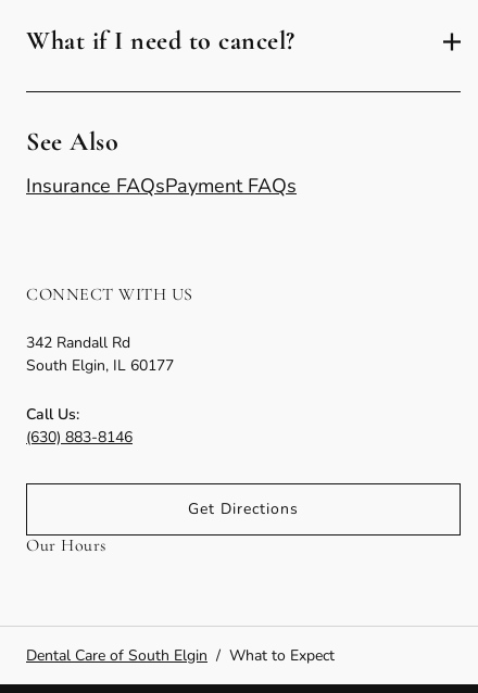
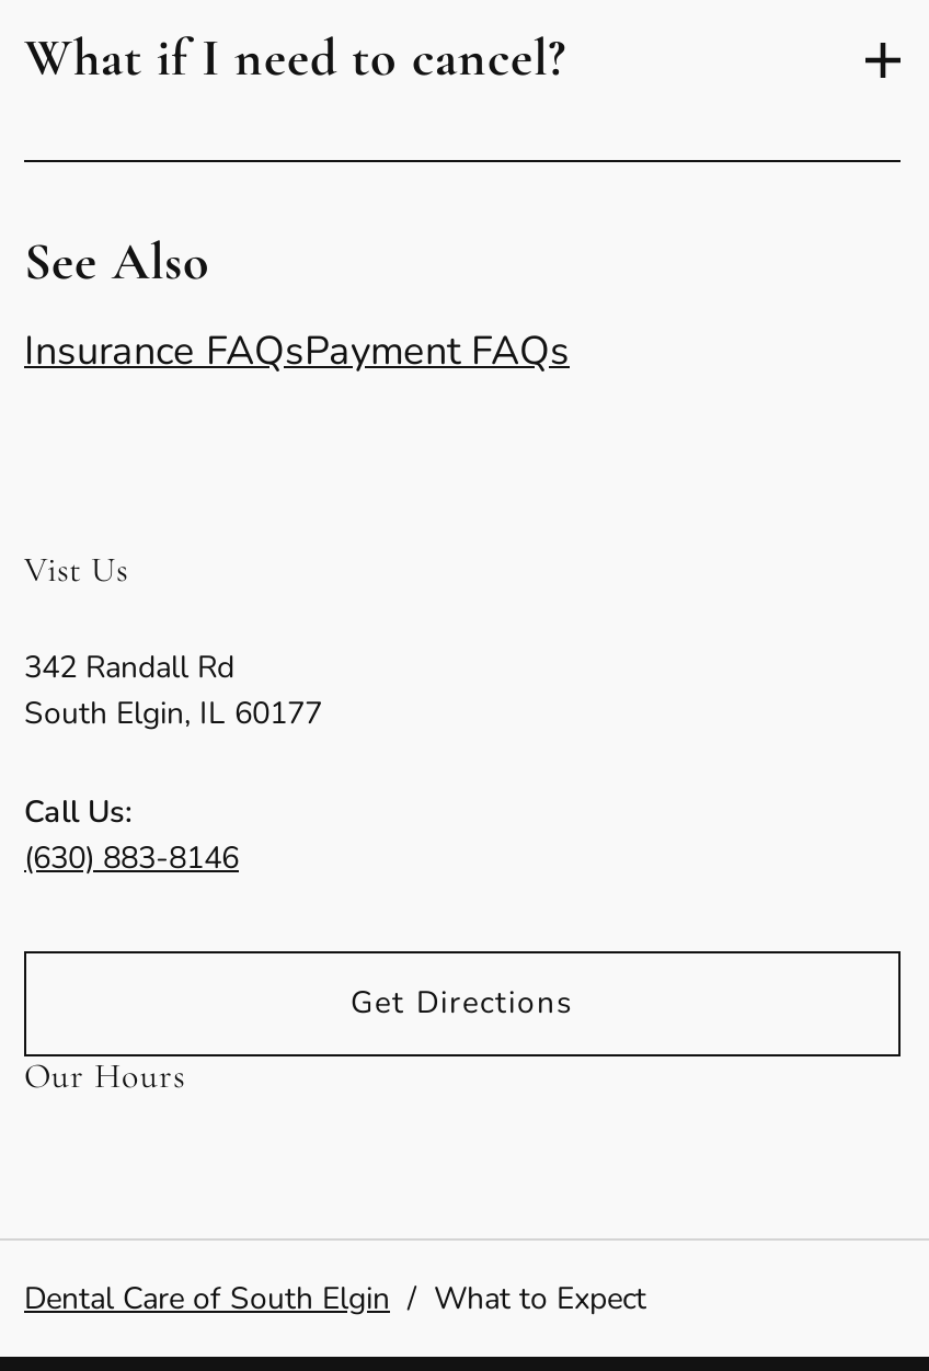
- CONNECT WITH US
+ Vist Us
